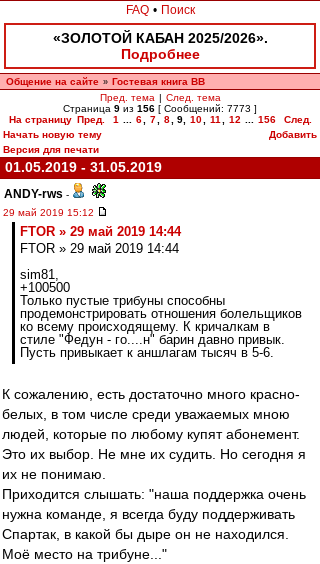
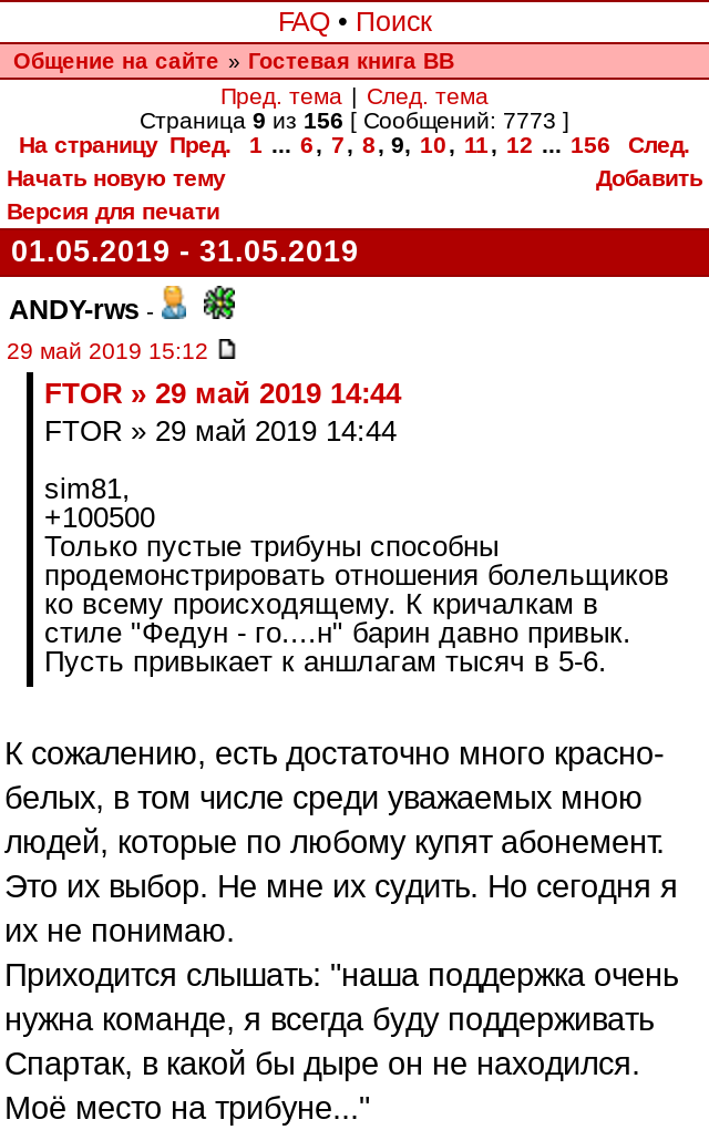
- «ЗОЛОТОЙ КАБАН 2025/2026».
- Подробнее
